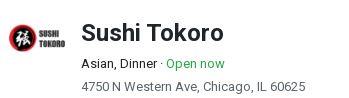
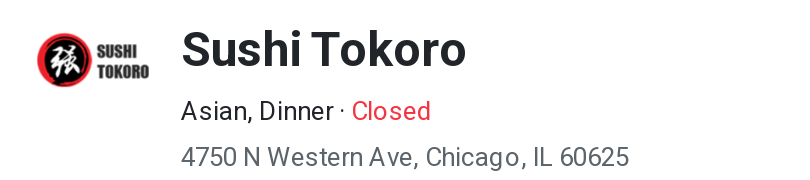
- Asian, Dinner · Open now
+ Asian, Dinner · Closed
